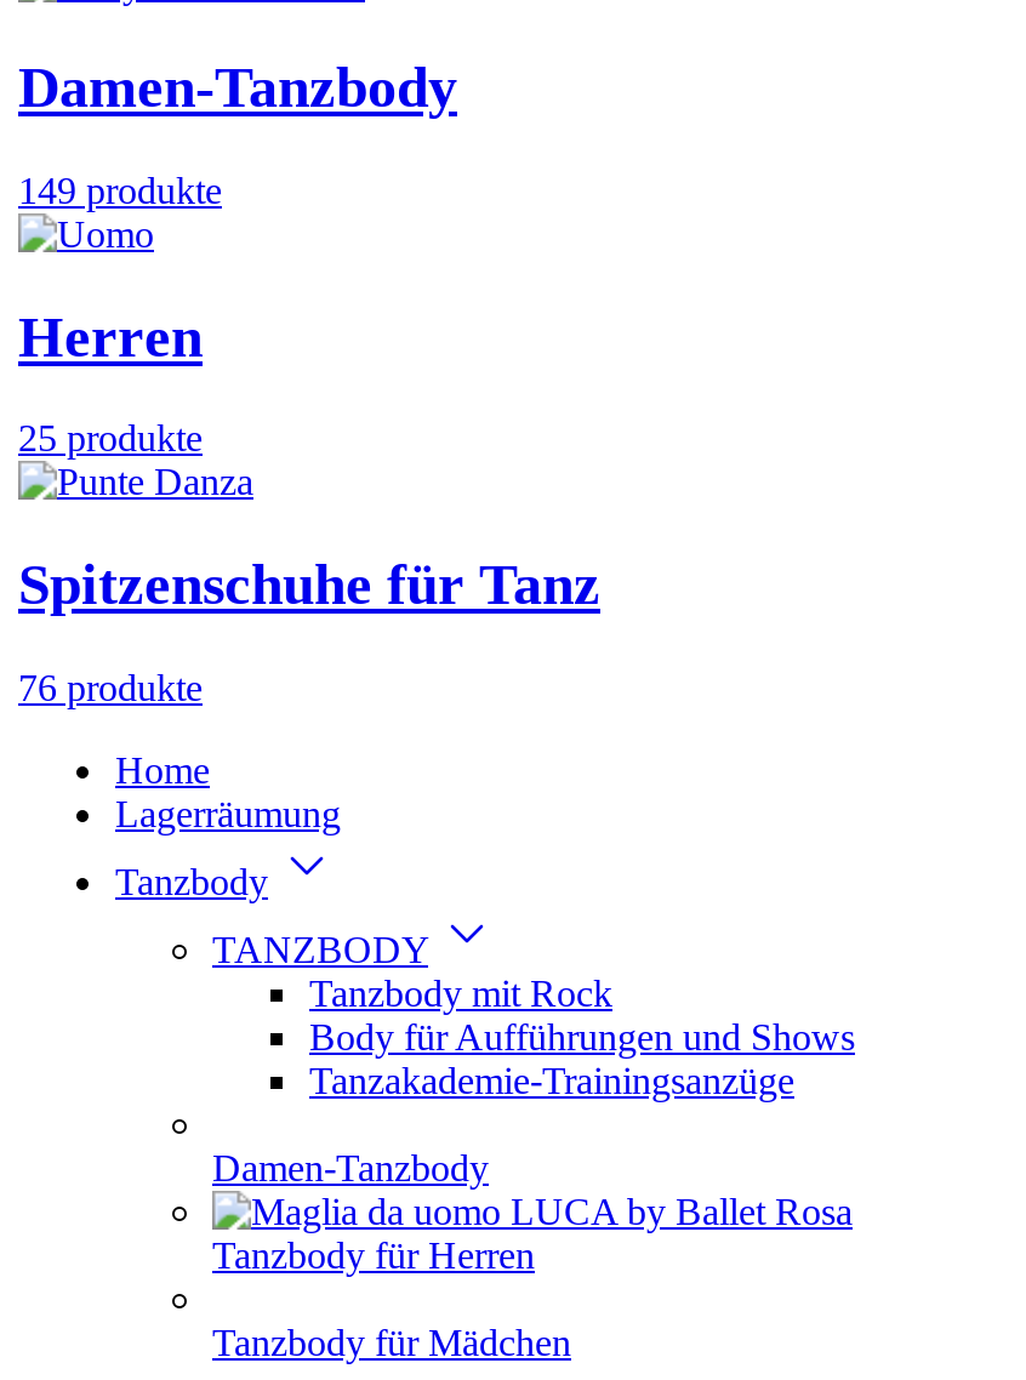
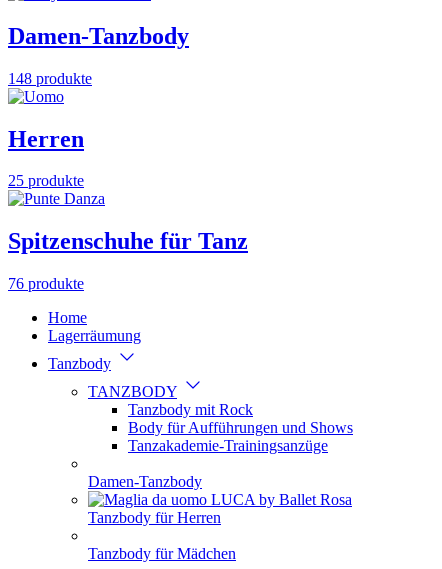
- 149 produkte
+ 148 produkte
